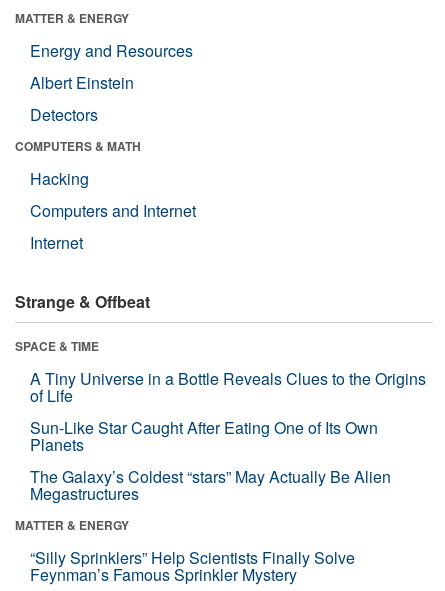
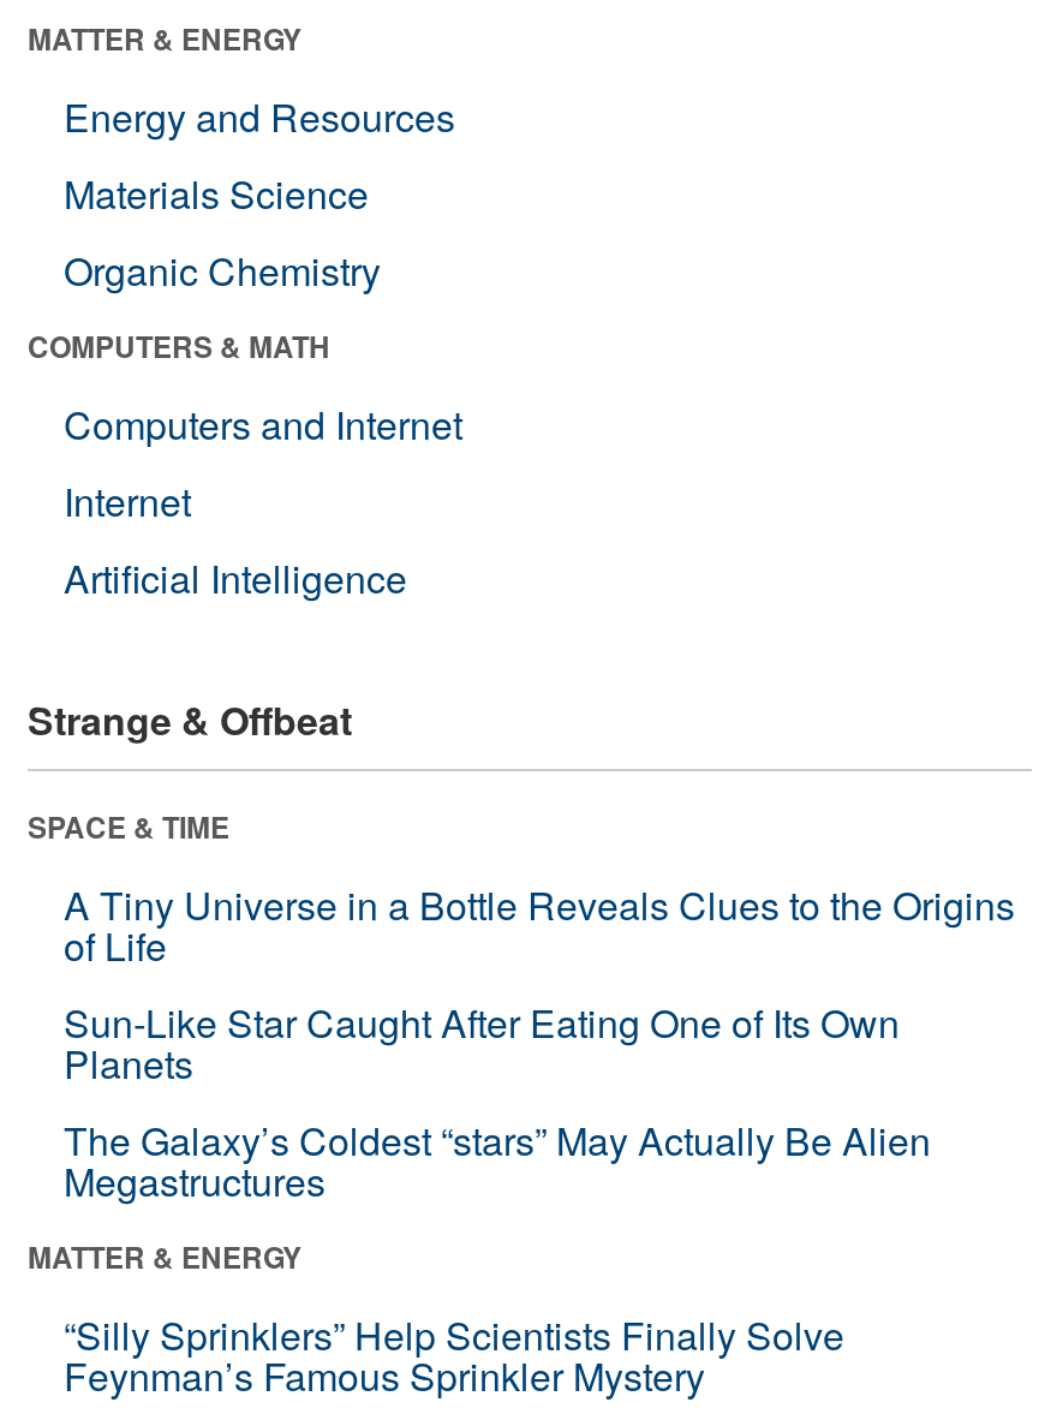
- Albert Einstein
- Detectors
+ Materials Science
+ Organic Chemistry

- Hacking

moved up: Computers and Internet | Internet

+ Artificial Intelligence
